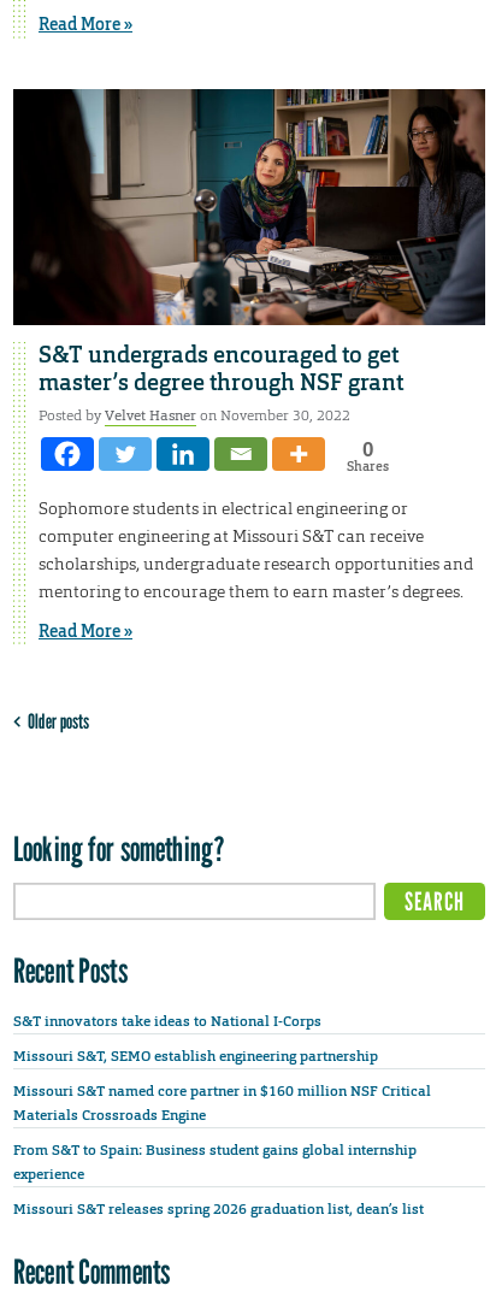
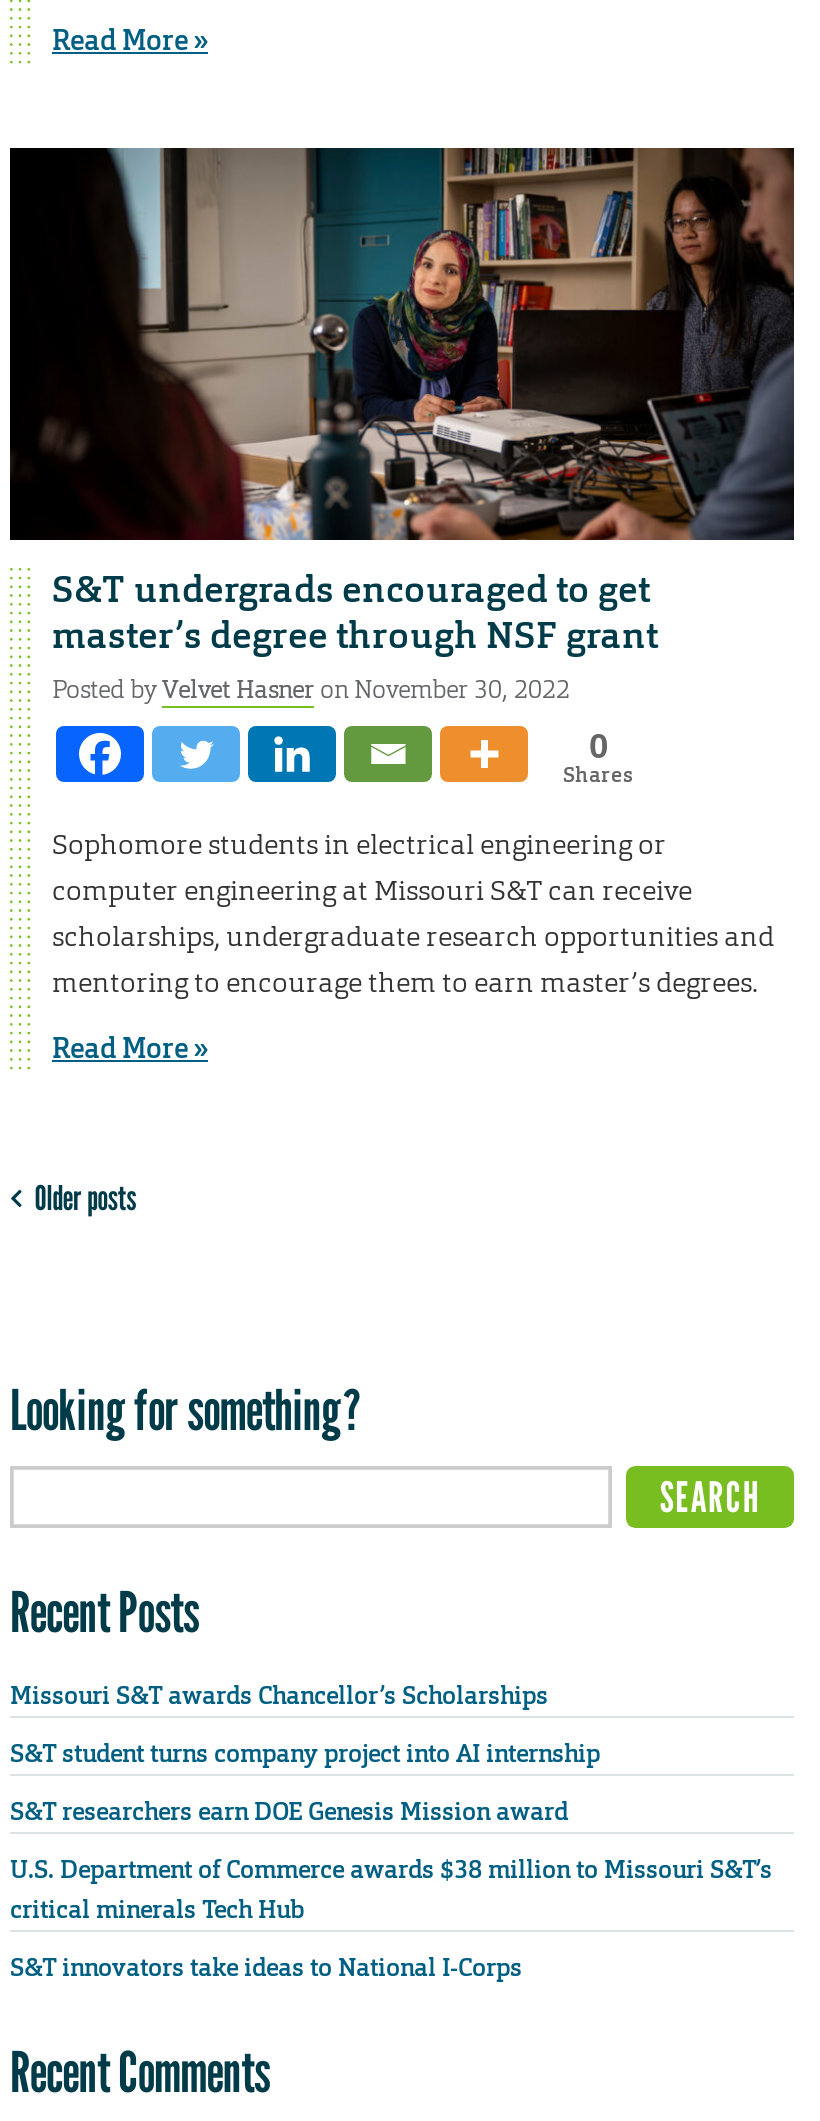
+ Missouri S&T awards Chancellor’s Scholarships
+ S&T student turns company project into AI internship
+ S&T researchers earn DOE Genesis Mission award
+ U.S. Department of Commerce awards $38 million to Missouri S&T’s
+ critical minerals Tech Hub

moved down: S&T innovators take ideas to National I-Corps

- Missouri S&T, SEMO establish engineering partnership
- Missouri S&T named core partner in $160 million NSF Critical
- Materials Crossroads Engine
- From S&T to Spain: Business student gains global internship
- experience
- Missouri S&T releases spring 2026 graduation list, dean’s list
